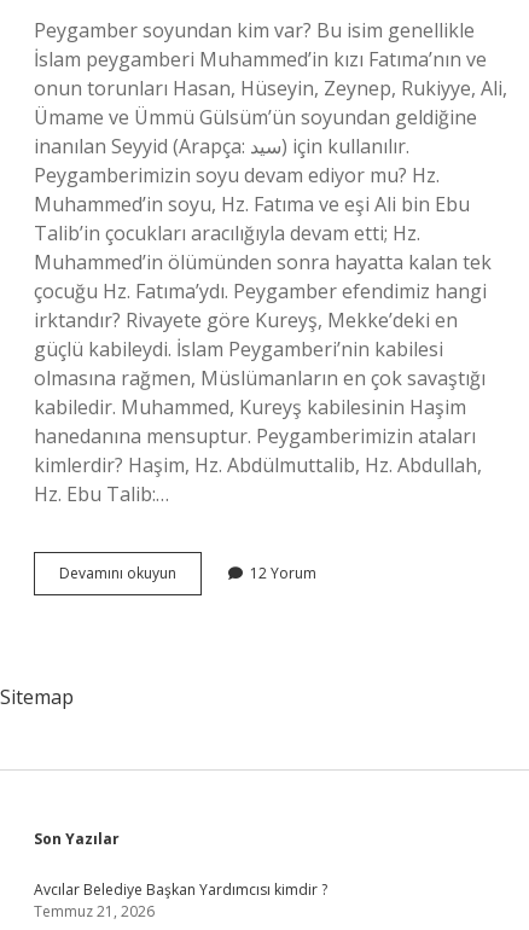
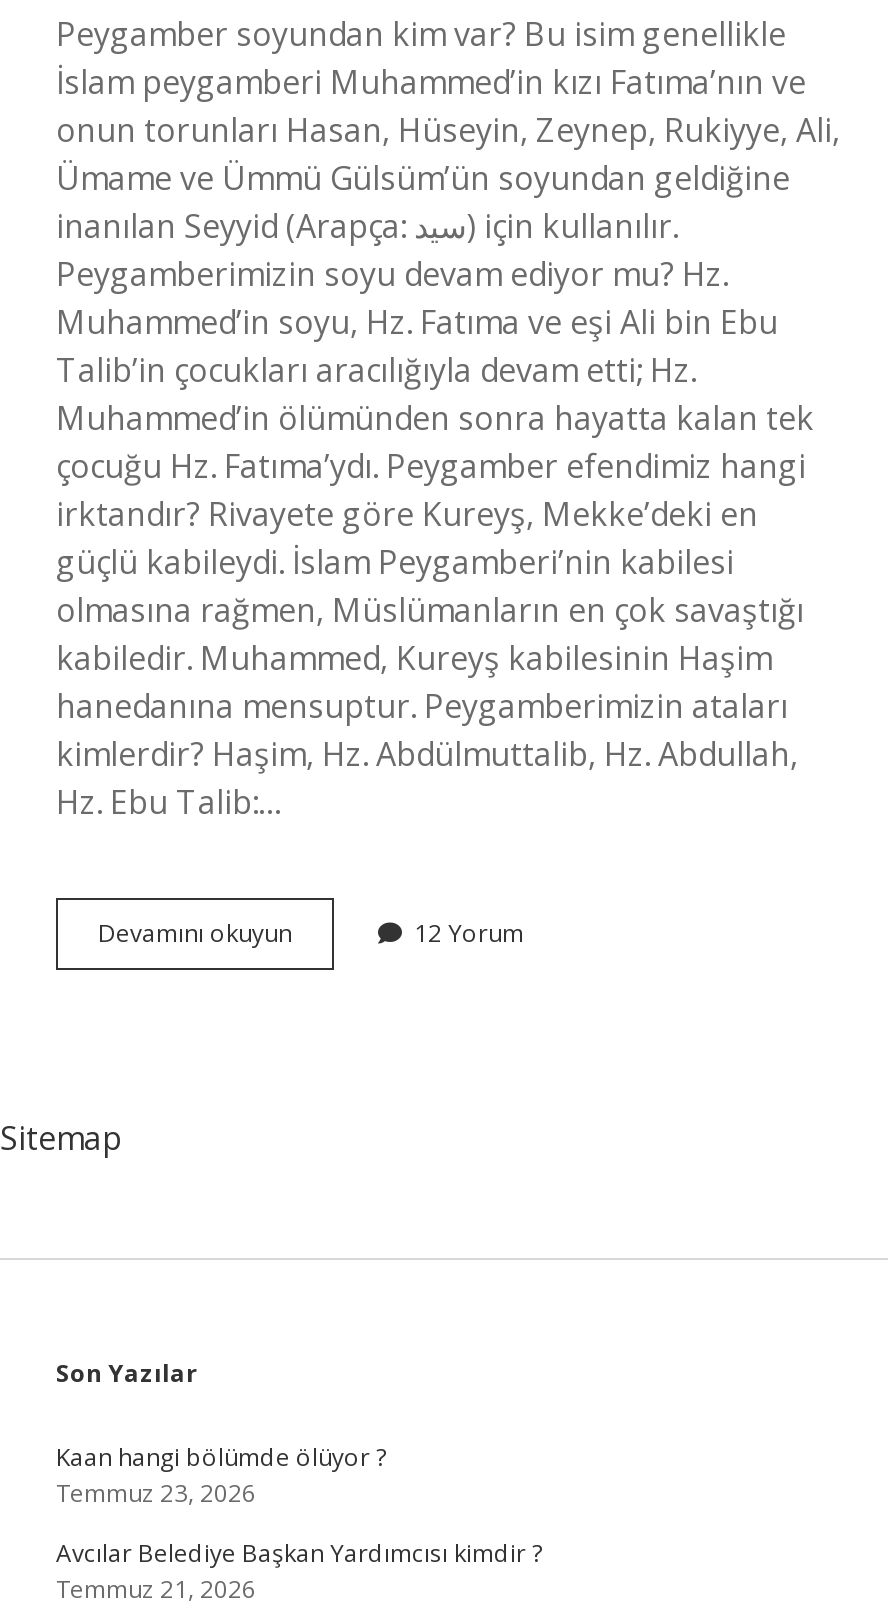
+ Kaan hangi bölümde ölüyor ?
+ Temmuz 23, 2026
